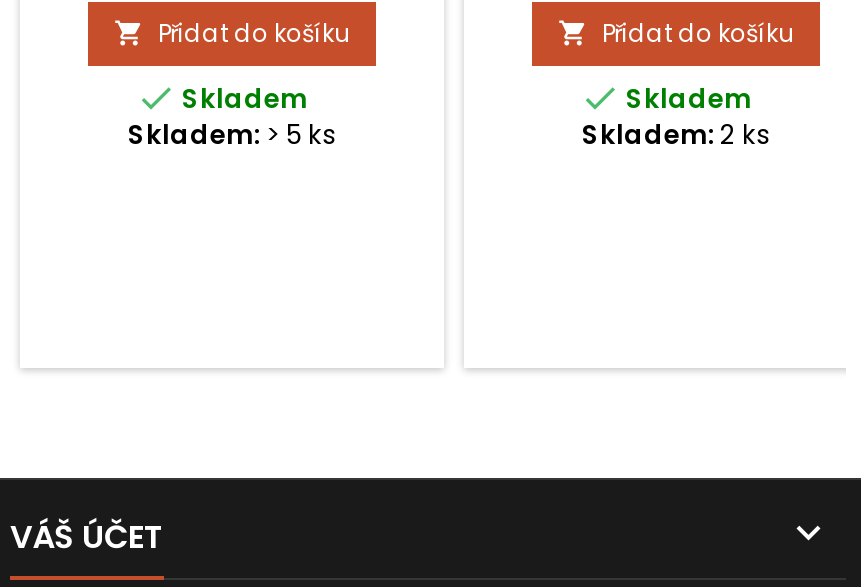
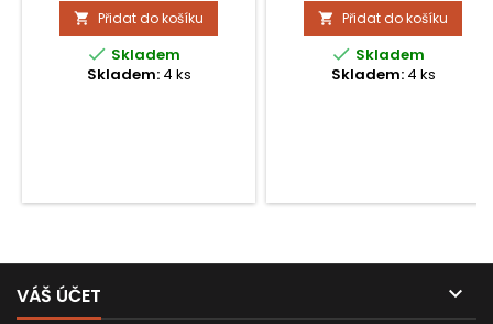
- Skladem: > 5 ks
+ Skladem: 4 ks

- Skladem: 2 ks
+ Skladem: 4 ks
